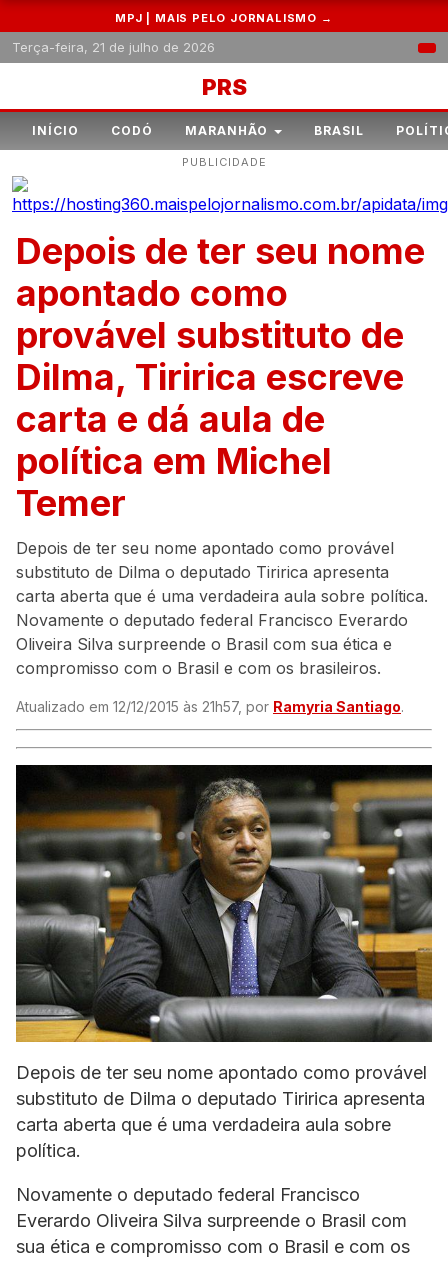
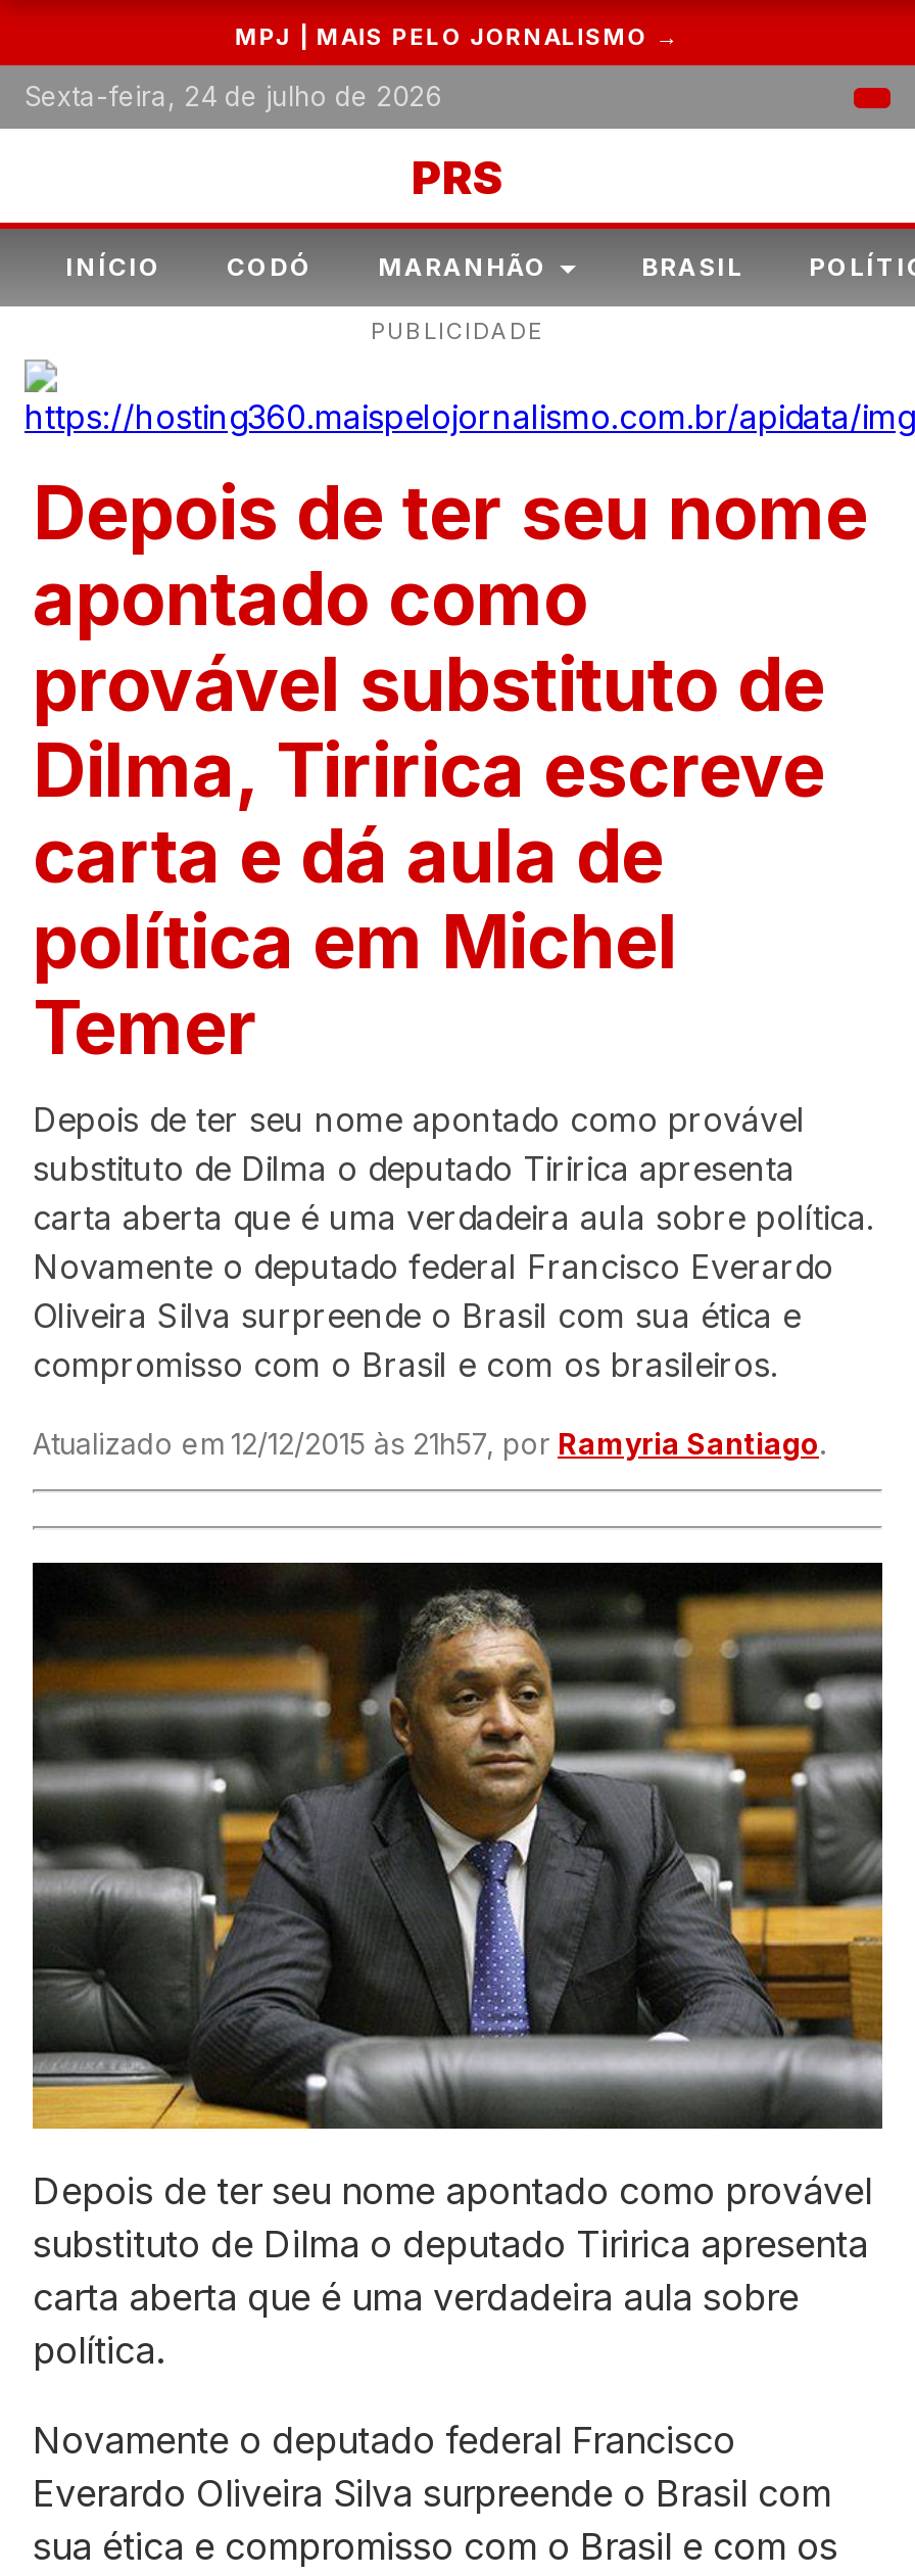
- Terça-feira, 21 de julho de 2026
+ Sexta-feira, 24 de julho de 2026
